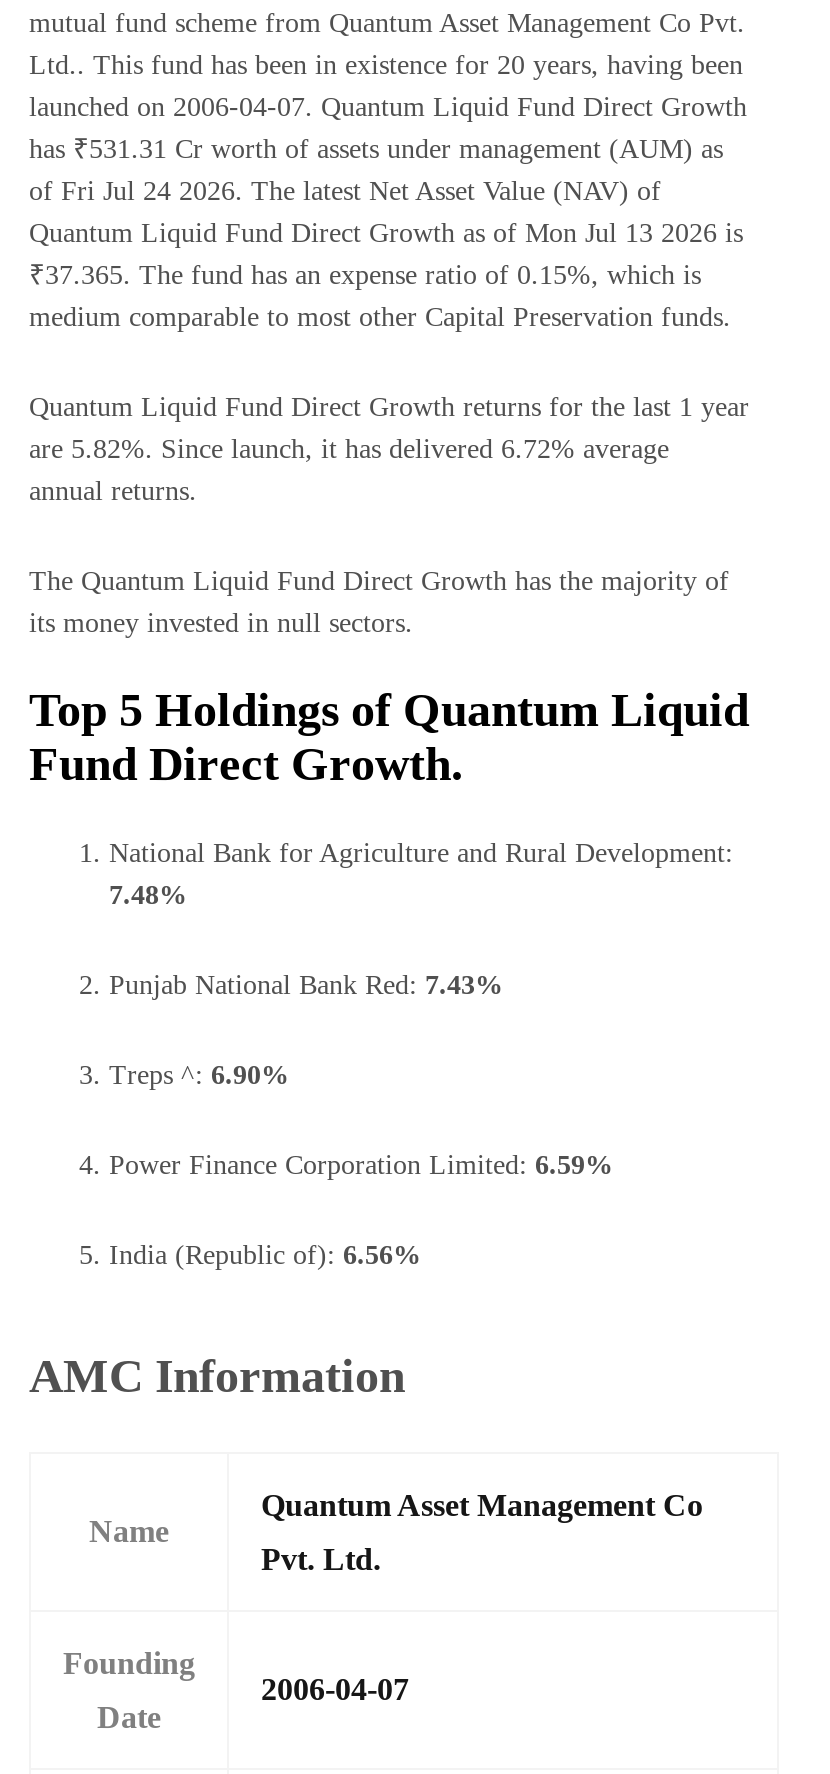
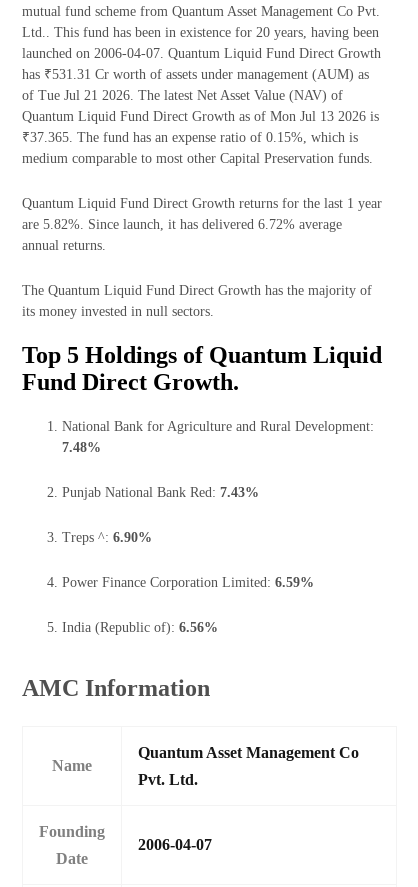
- of Fri Jul 24 2026. The latest Net Asset Value (NAV) of
+ of Tue Jul 21 2026. The latest Net Asset Value (NAV) of
